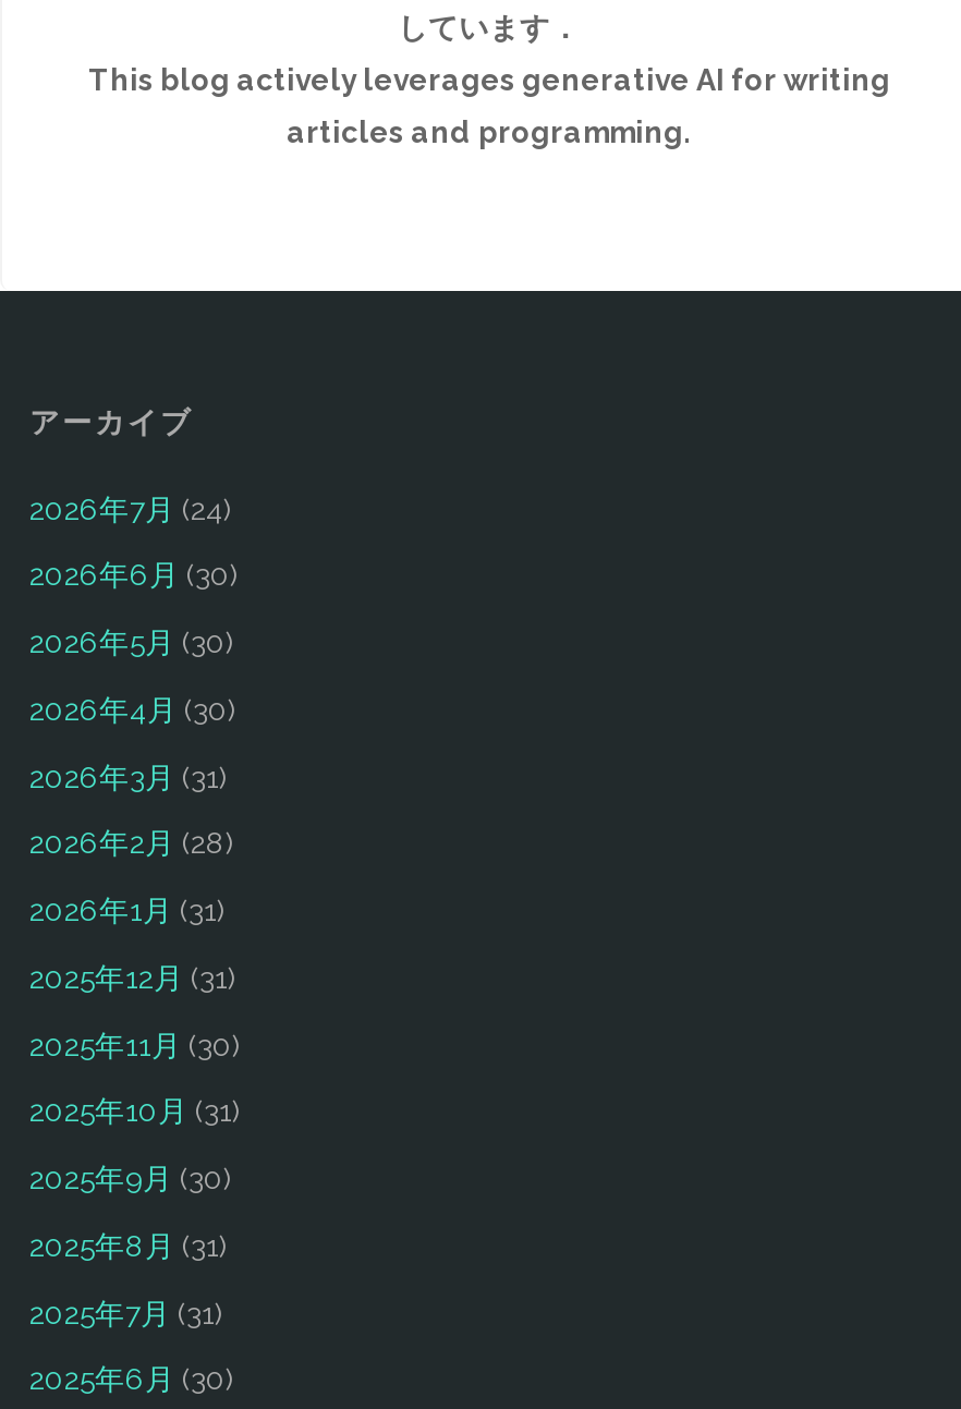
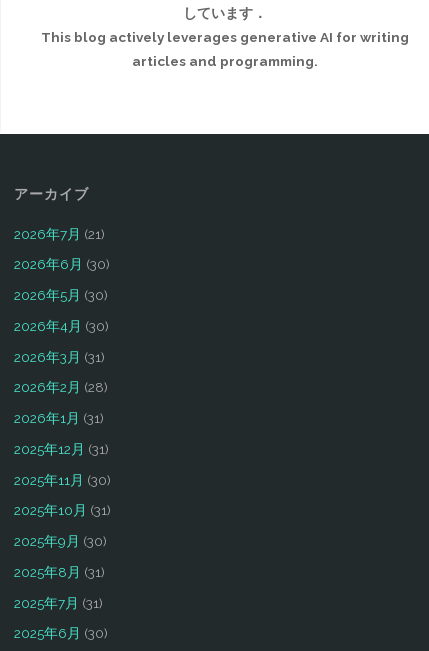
- 2026年7月(24)
+ 2026年7月(21)
